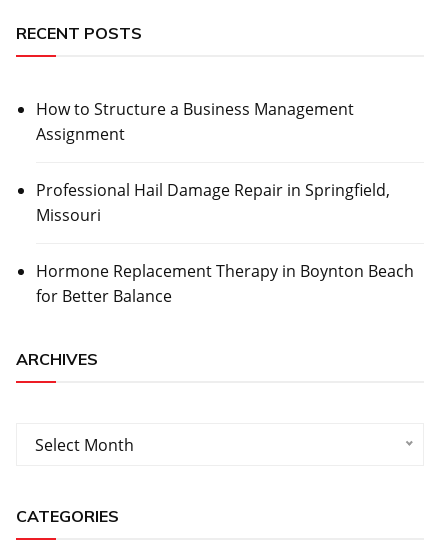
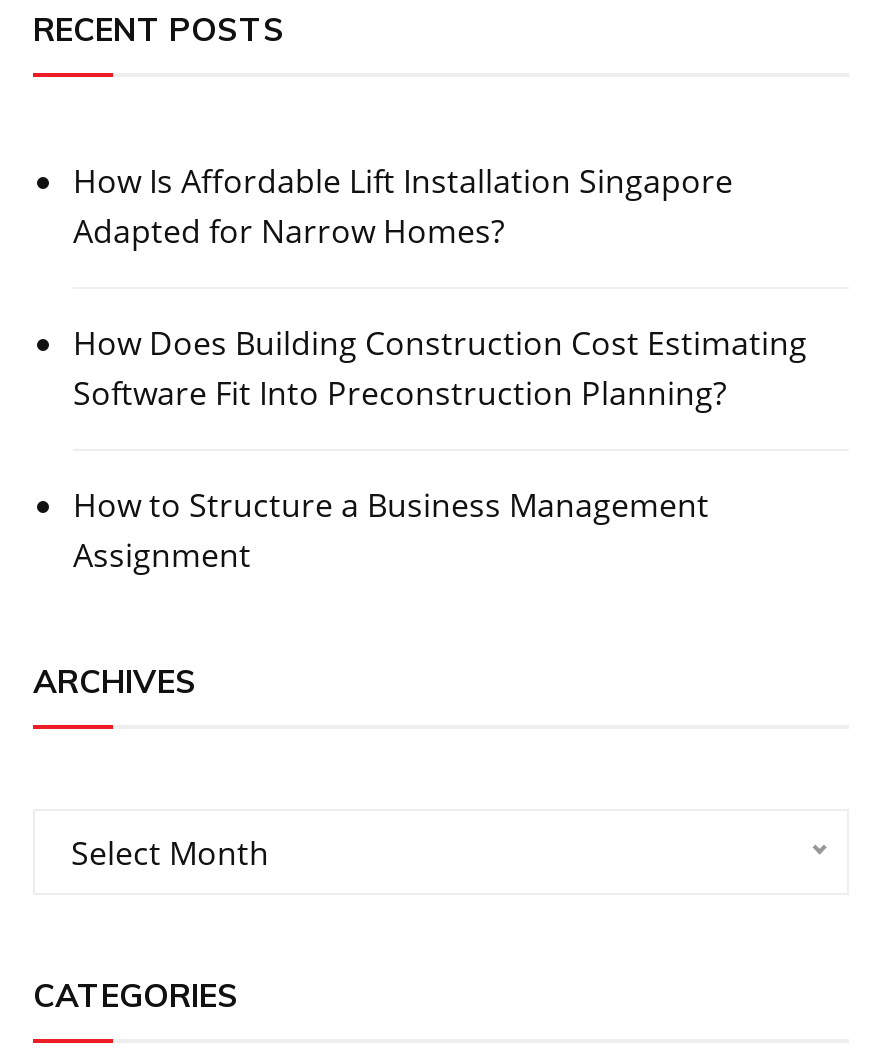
+ How Is Affordable Lift Installation Singapore
+ Adapted for Narrow Homes?
+ How Does Building Construction Cost Estimating
+ Software Fit Into Preconstruction Planning?

moved down: How to Structure a Business Management | Assignment

- Professional Hail Damage Repair in Springfield,
- Missouri
- Hormone Replacement Therapy in Boynton Beach
- for Better Balance
